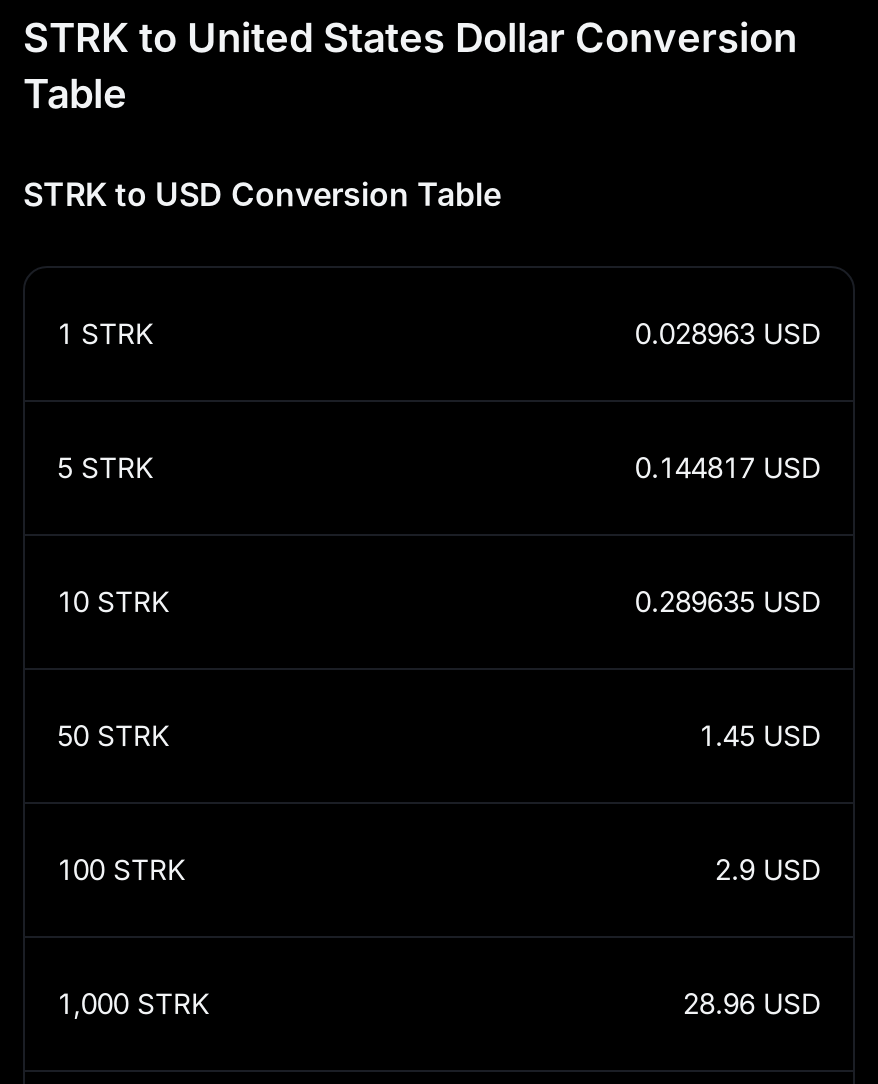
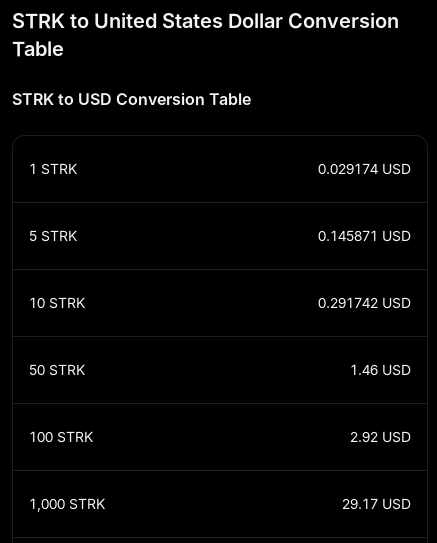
- 0.028963 USD
+ 0.029174 USD

- 0.144817 USD
+ 0.145871 USD

- 0.289635 USD
+ 0.291742 USD

- 1.45 USD
+ 1.46 USD

- 2.9 USD
+ 2.92 USD

- 28.96 USD
+ 29.17 USD
